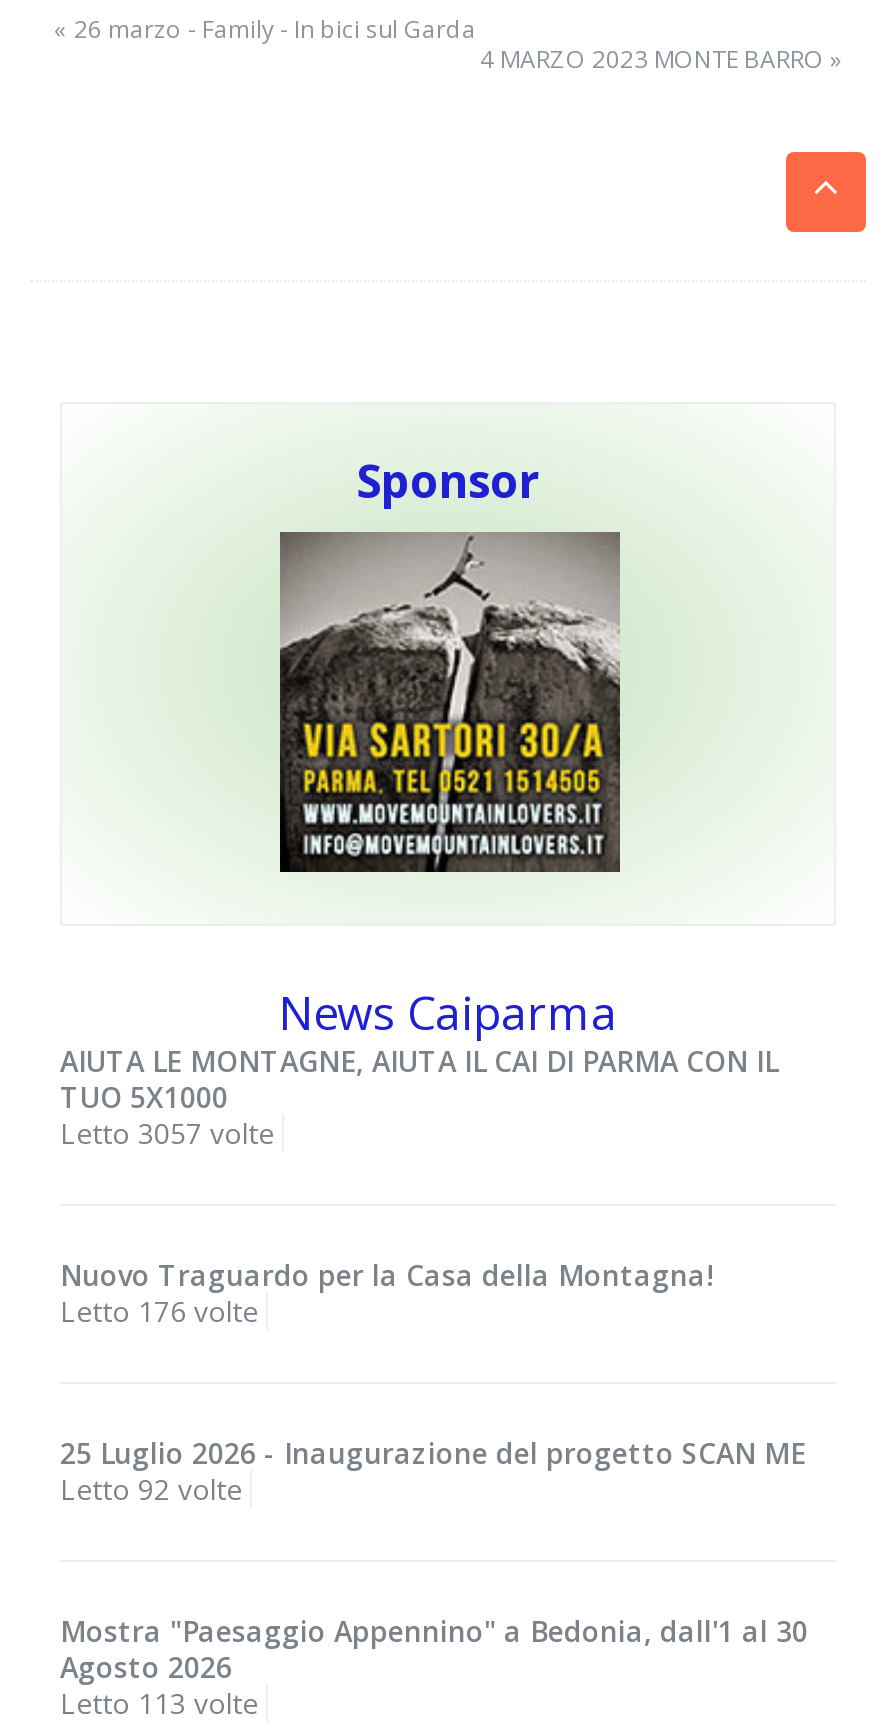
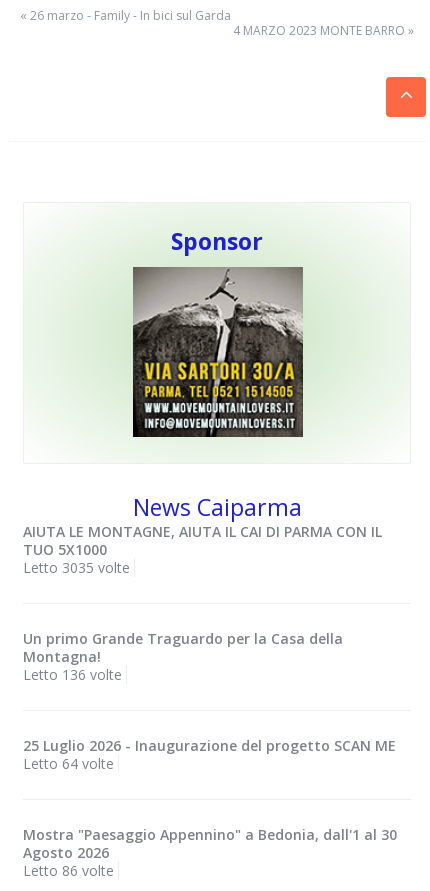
- Letto 3057 volte
+ Letto 3035 volte

- Nuovo Traguardo per la Casa della Montagna!
- Letto 176 volte
+ Un primo Grande Traguardo per la Casa della
+ Montagna!
+ Letto 136 volte

- Letto 92 volte
+ Letto 64 volte

- Letto 113 volte
+ Letto 86 volte
